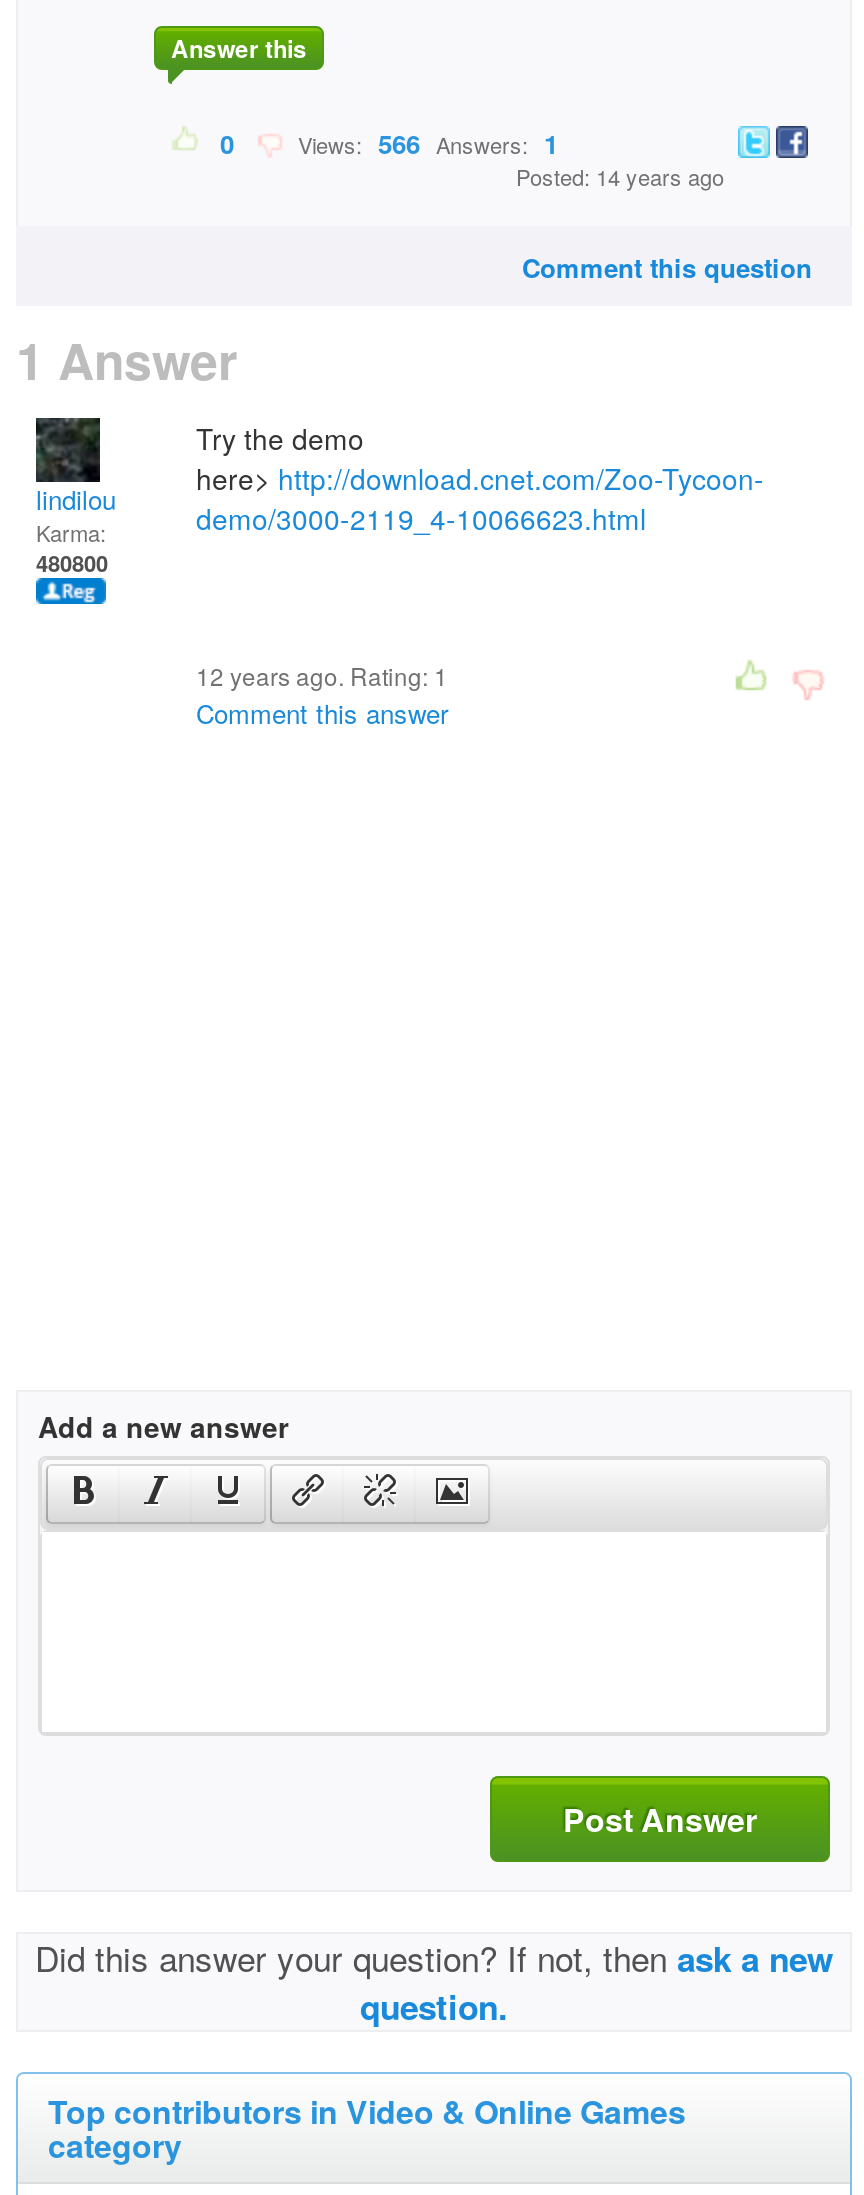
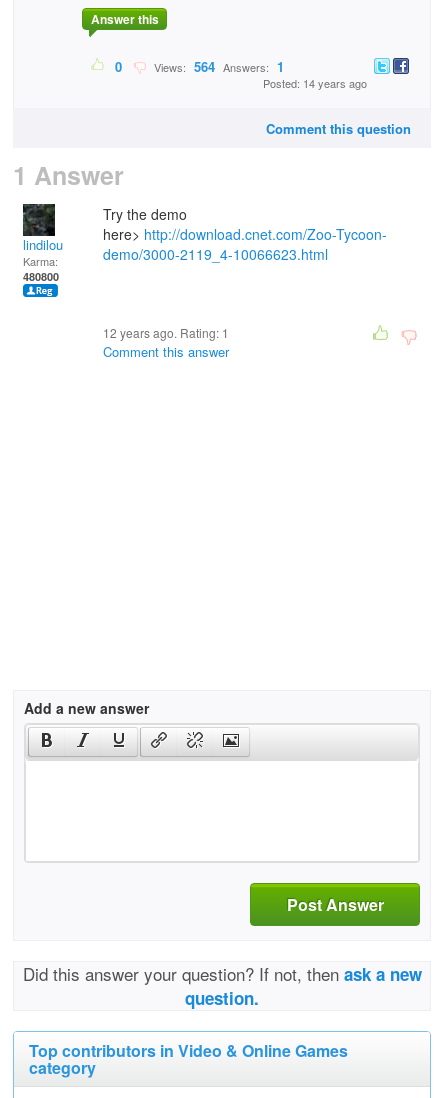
- Views: 566 Answers: 1
+ Views: 564 Answers: 1
